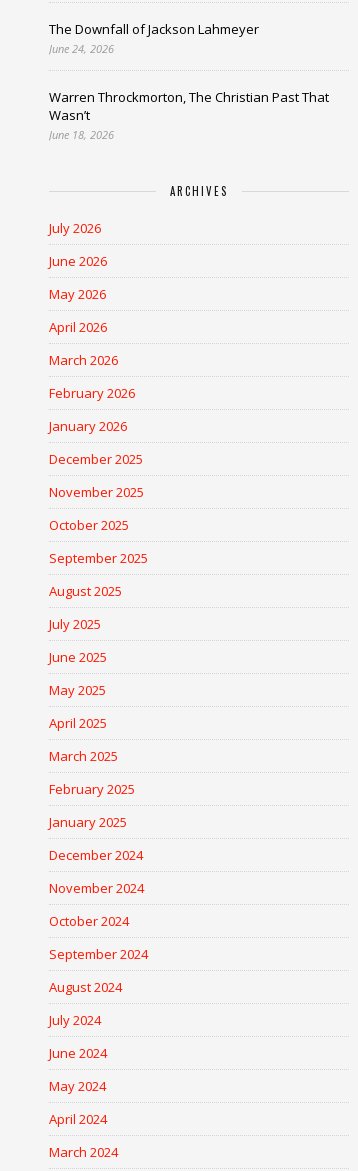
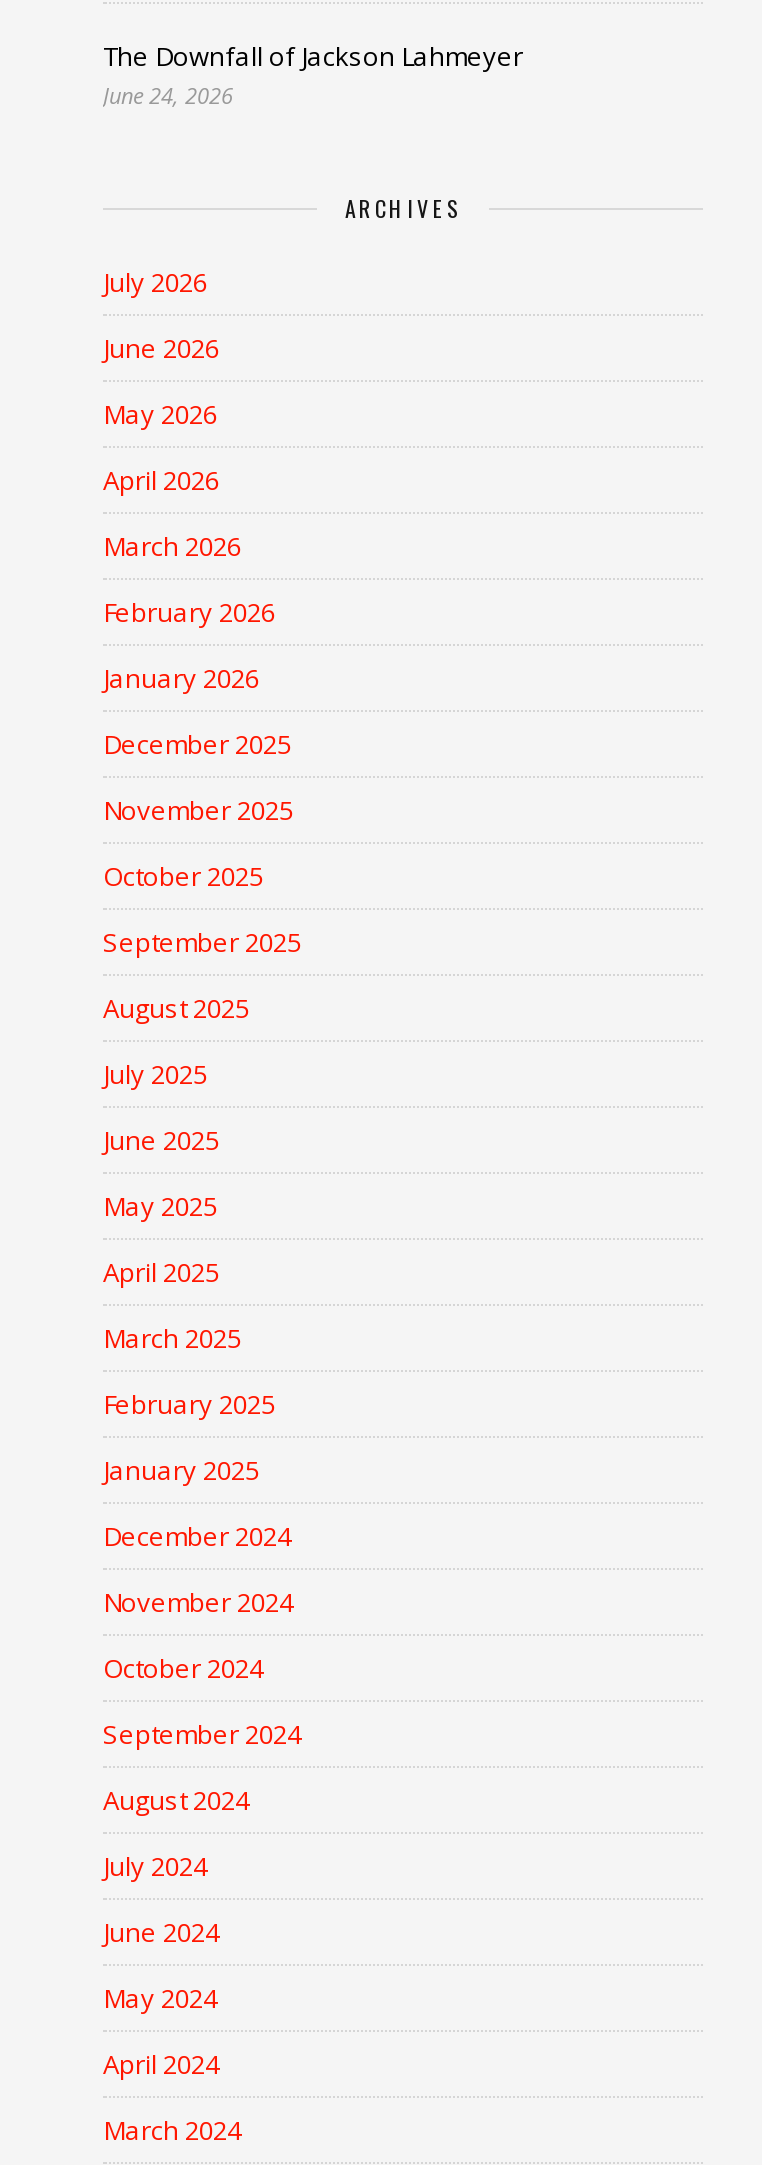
- Warren Throckmorton, The Christian Past That
- Wasn’t
- June 18, 2026
